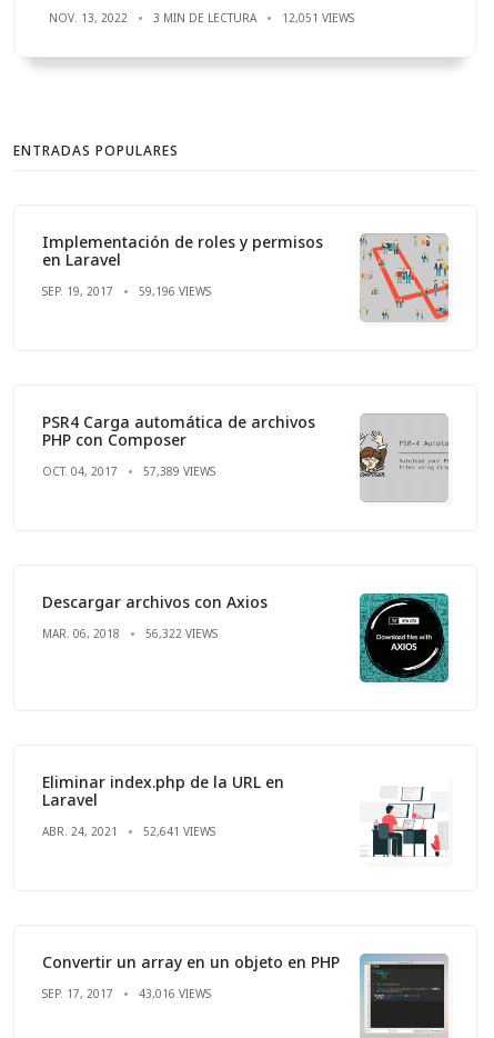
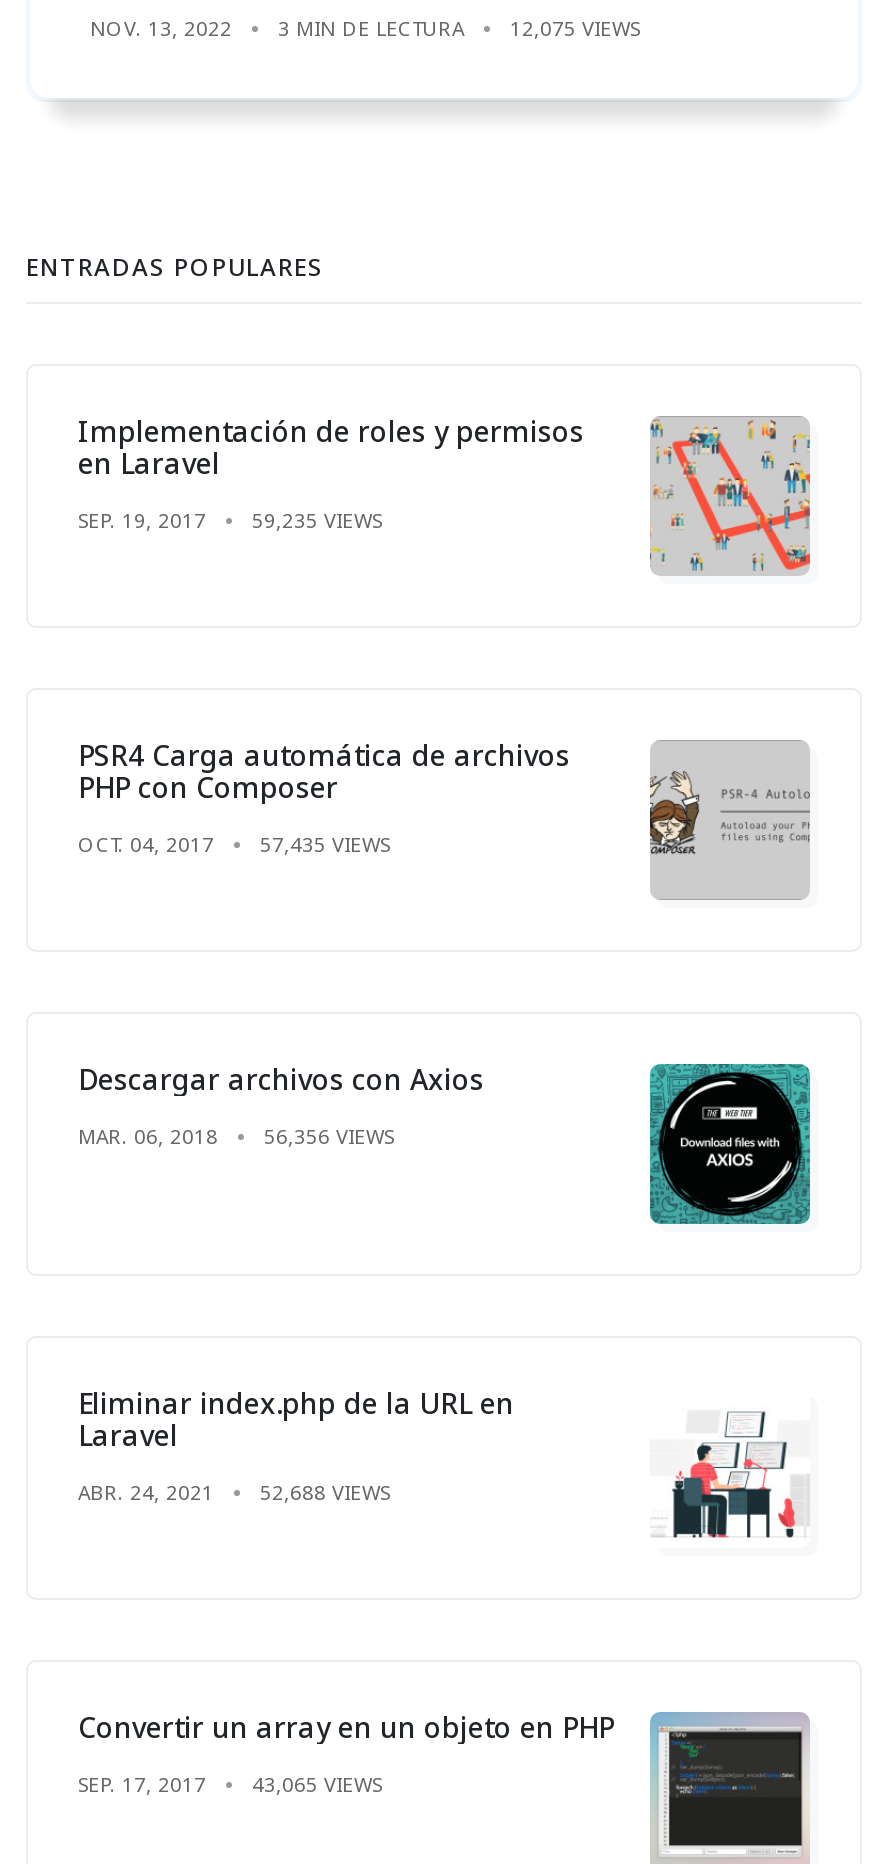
- NOV. 13, 2022 3 MIN DE LECTURA 12,051 VIEWS
+ NOV. 13, 2022 3 MIN DE LECTURA 12,075 VIEWS

- SEP. 19, 2017 59,196 VIEWS
+ SEP. 19, 2017 59,235 VIEWS

- OCT. 04, 2017 57,389 VIEWS
+ OCT. 04, 2017 57,435 VIEWS

- MAR. 06, 2018 56,322 VIEWS
+ MAR. 06, 2018 56,356 VIEWS

- ABR. 24, 2021 52,641 VIEWS
+ ABR. 24, 2021 52,688 VIEWS

- SEP. 17, 2017 43,016 VIEWS
+ SEP. 17, 2017 43,065 VIEWS
